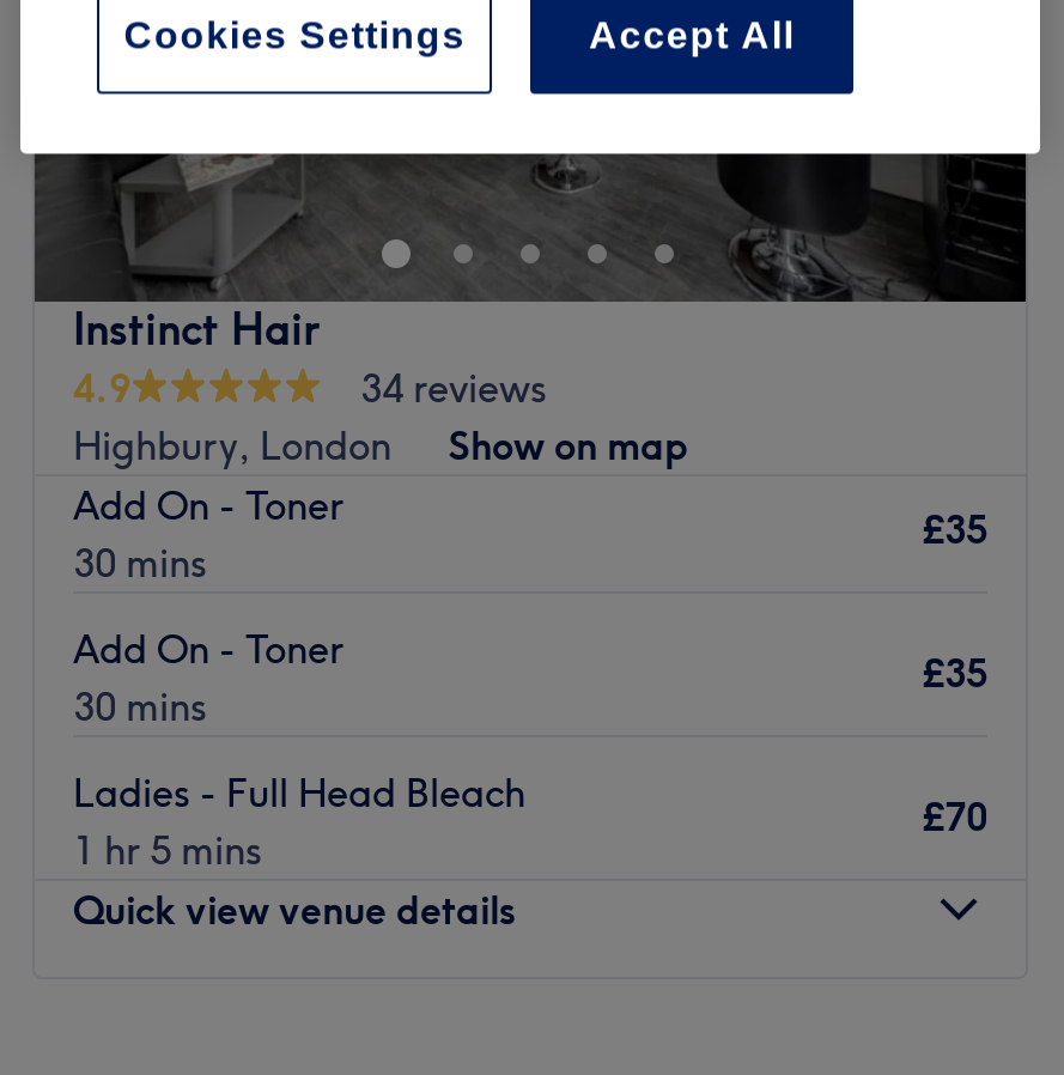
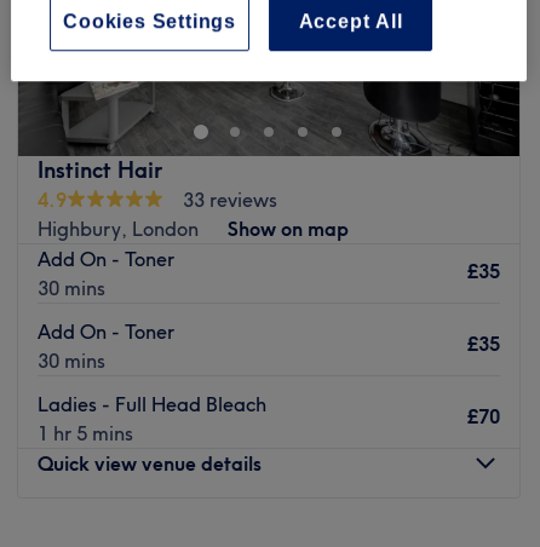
- 34 reviews
+ 33 reviews
